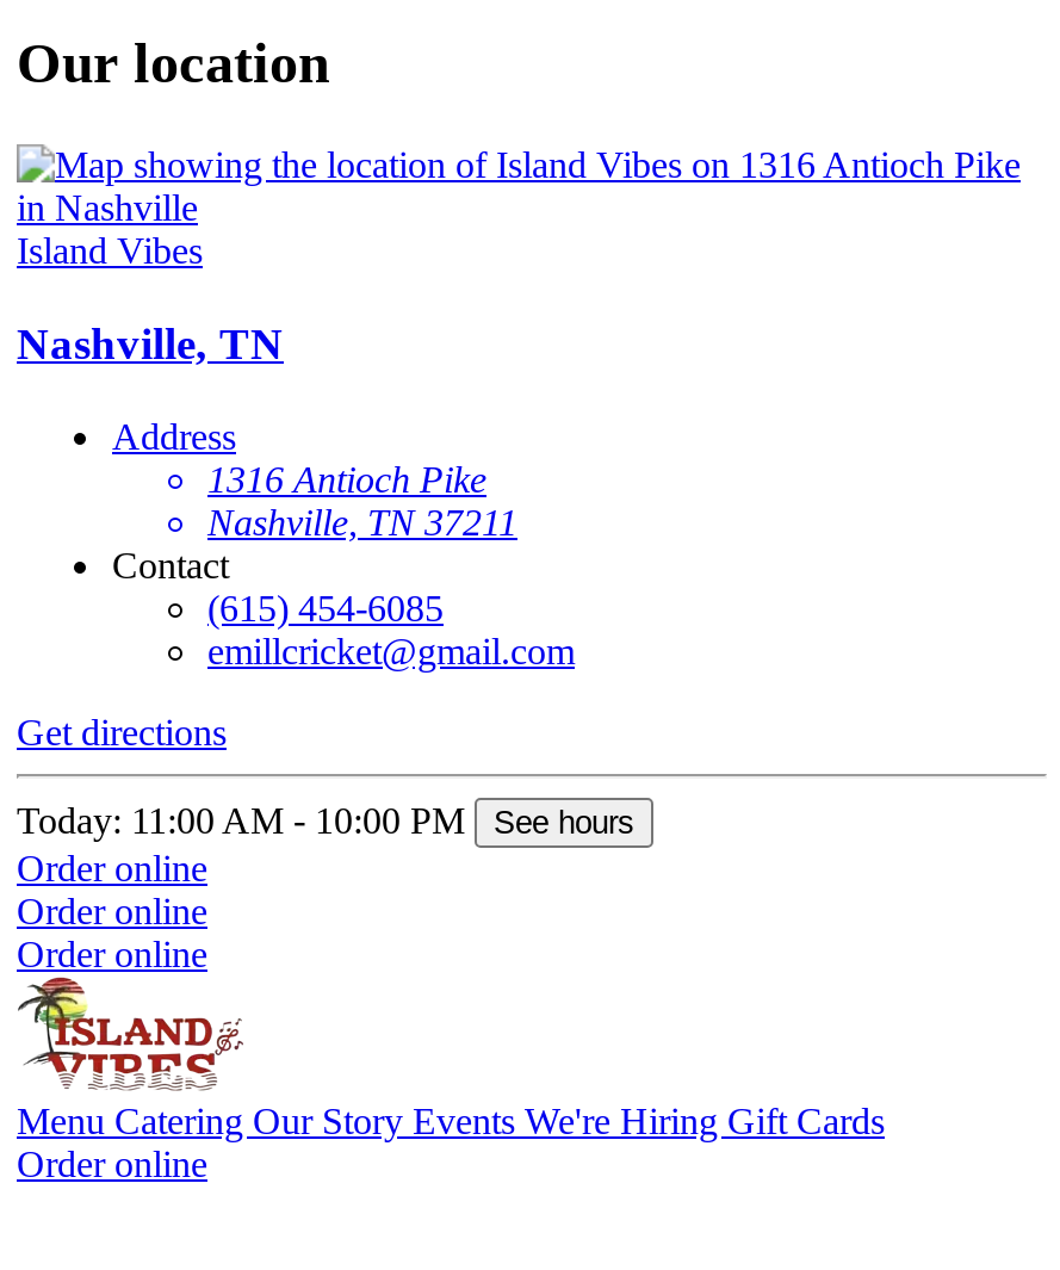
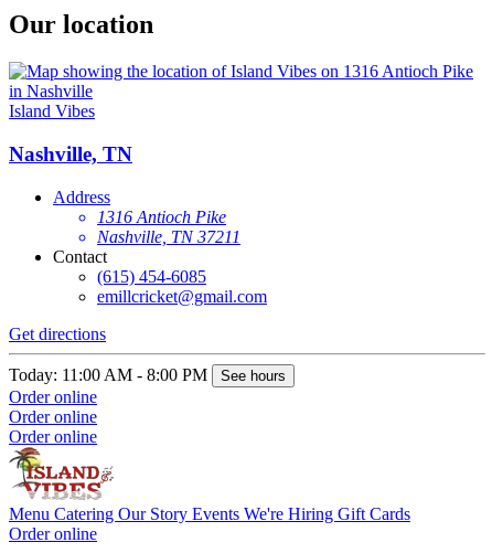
- Today: 11:00 AM - 10:00 PM See hours
+ Today: 11:00 AM - 8:00 PM See hours
